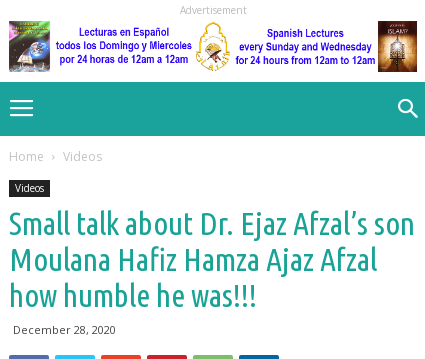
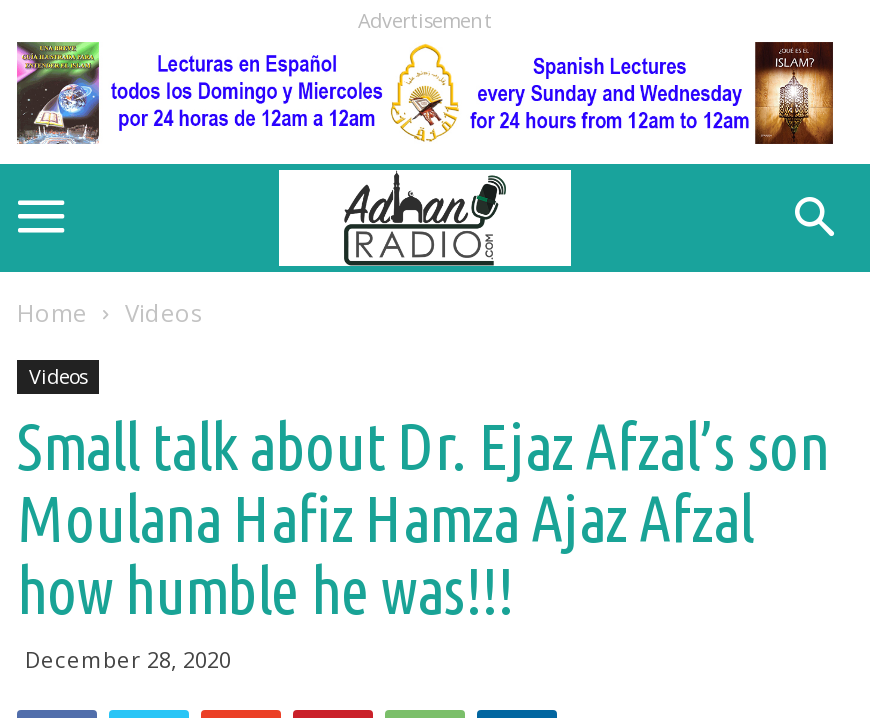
+ [image]
